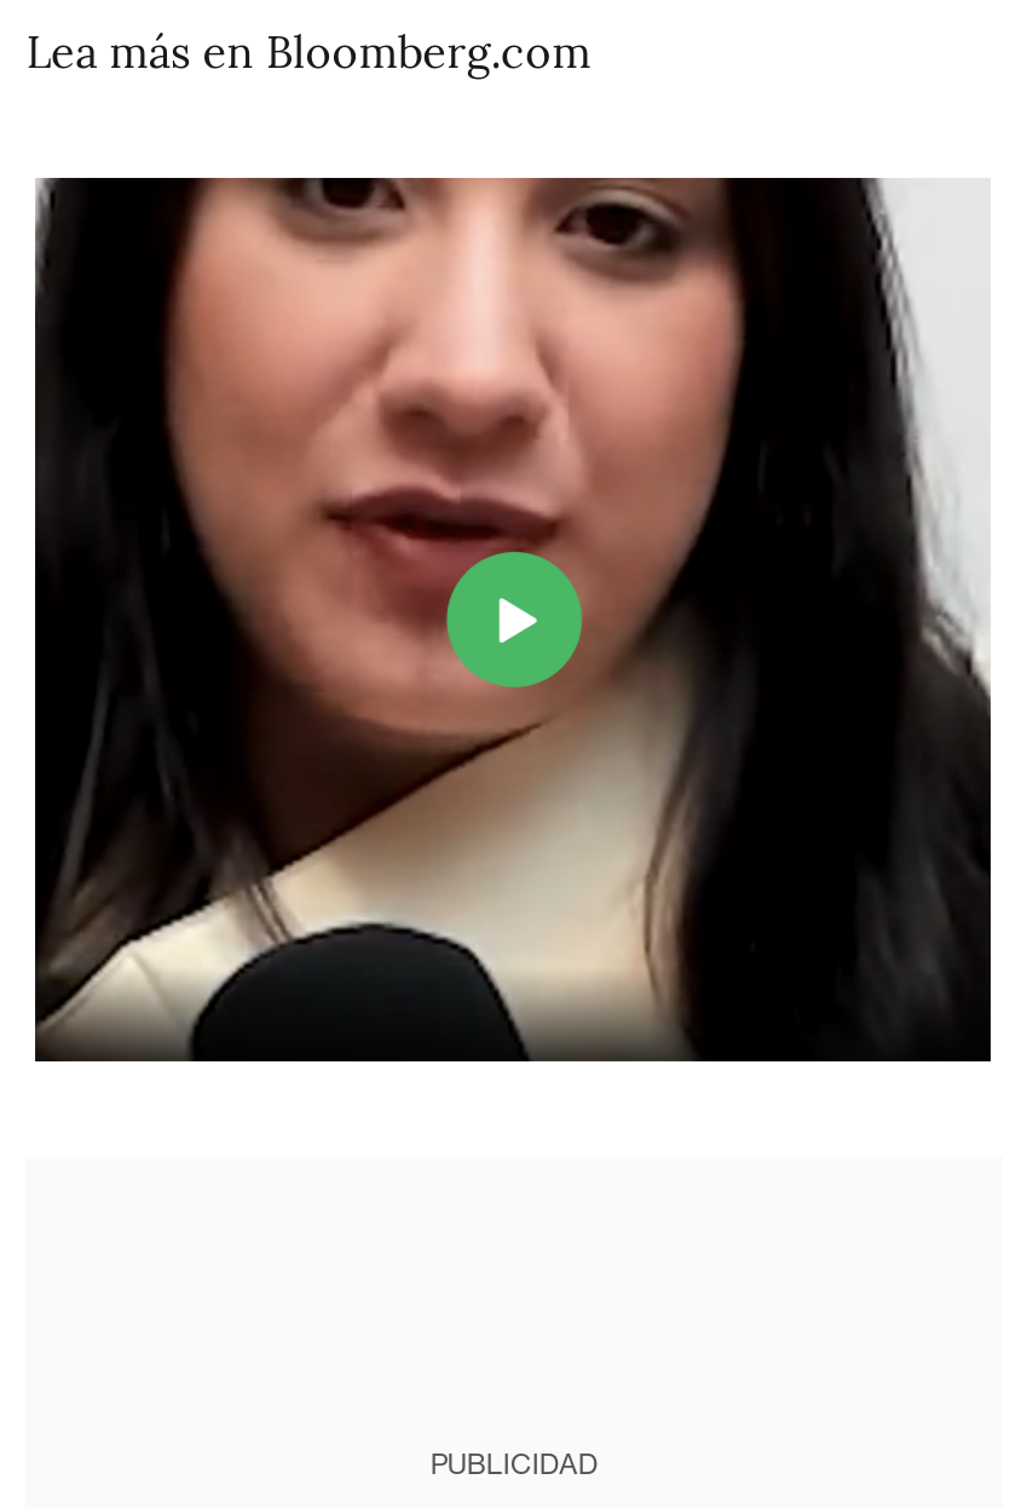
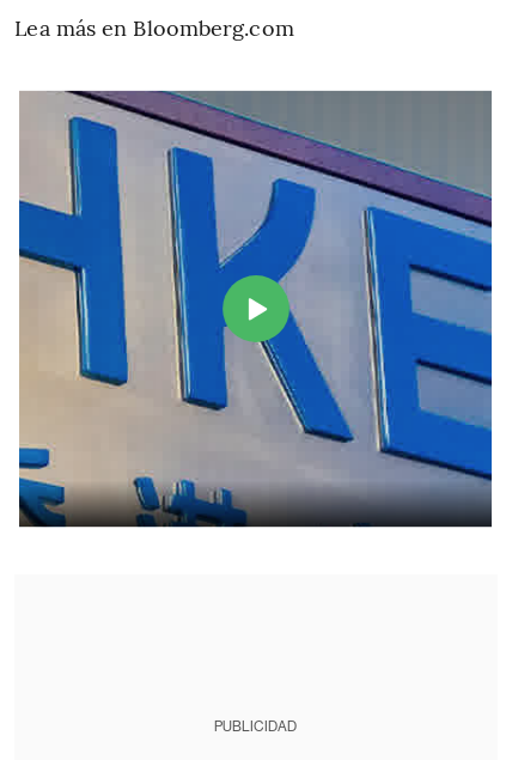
- [image]
+ [image]
